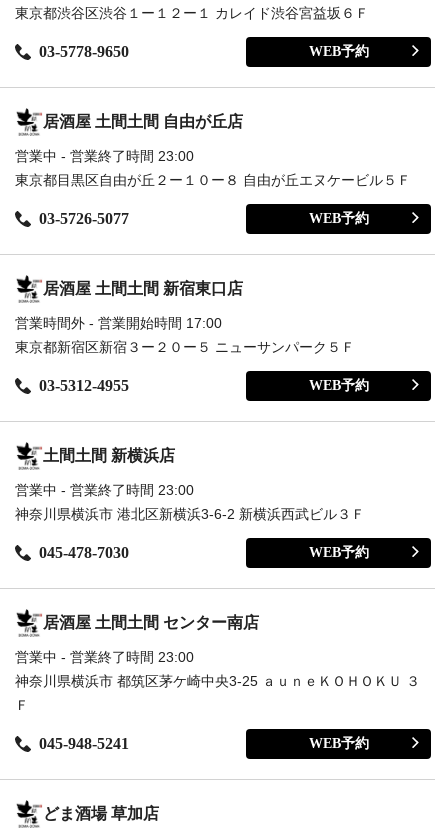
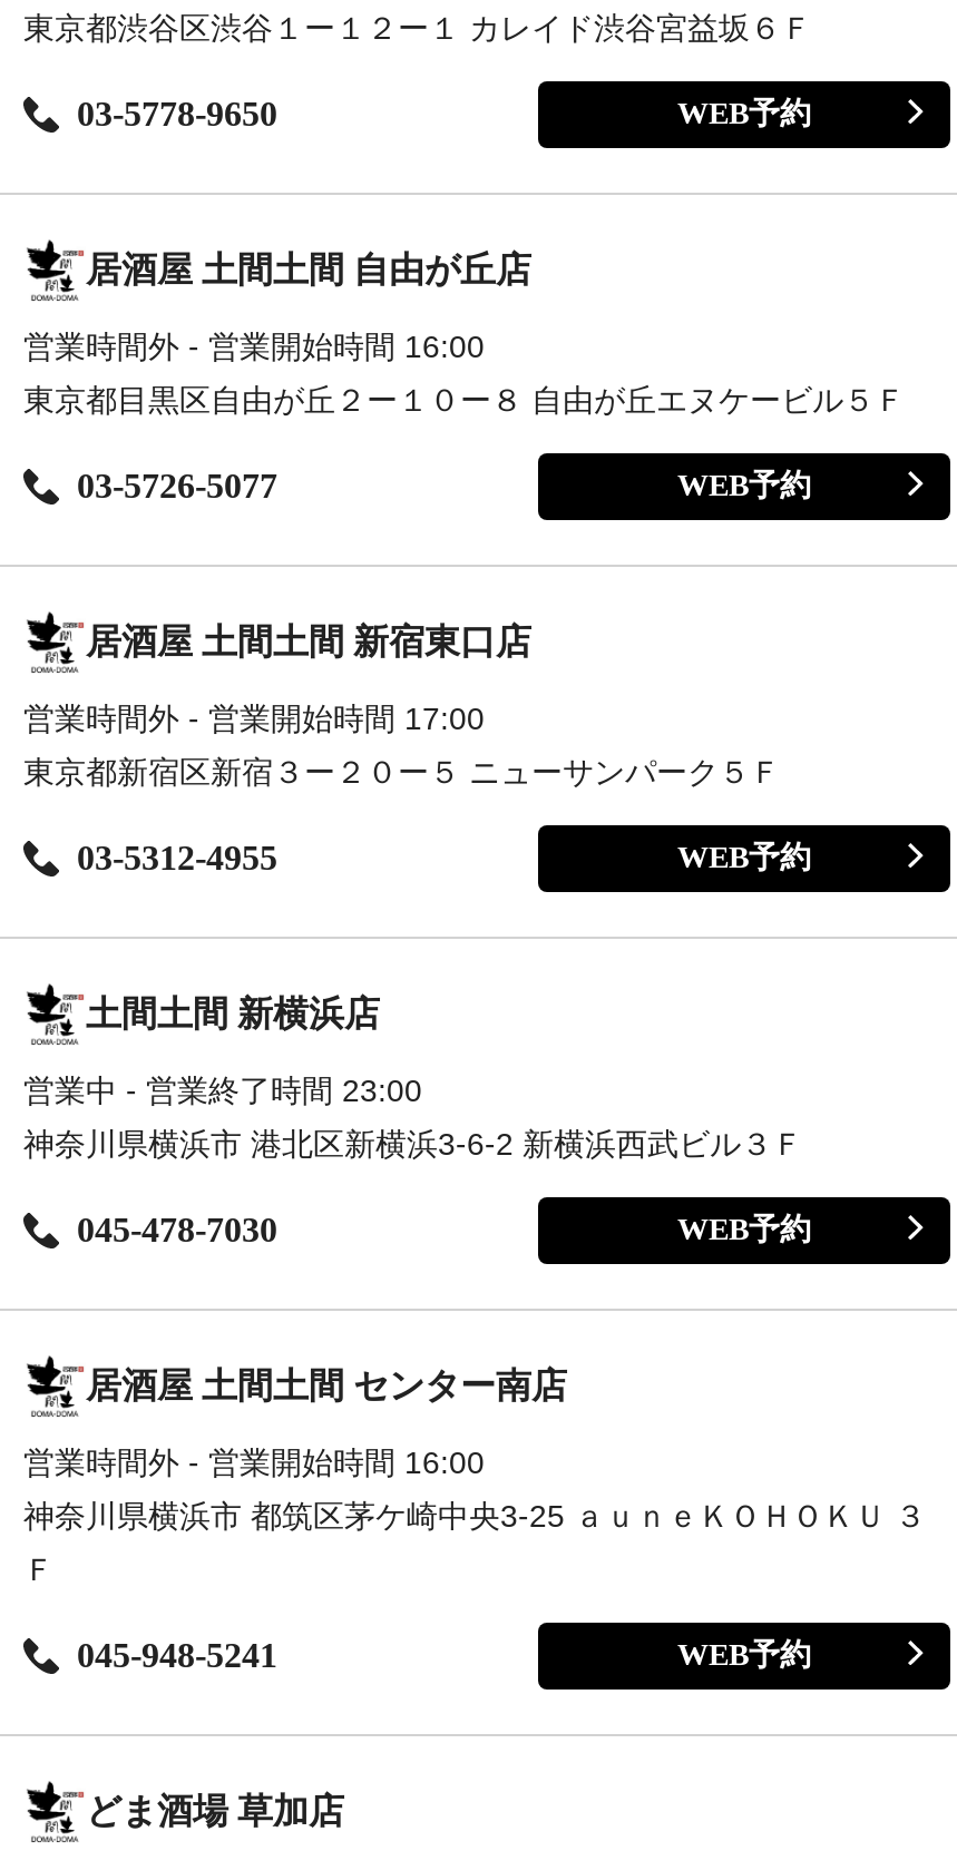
- 営業中 - 営業終了時間 23:00
+ 営業時間外 - 営業開始時間 16:00

- 営業中 - 営業終了時間 23:00
+ 営業時間外 - 営業開始時間 16:00
